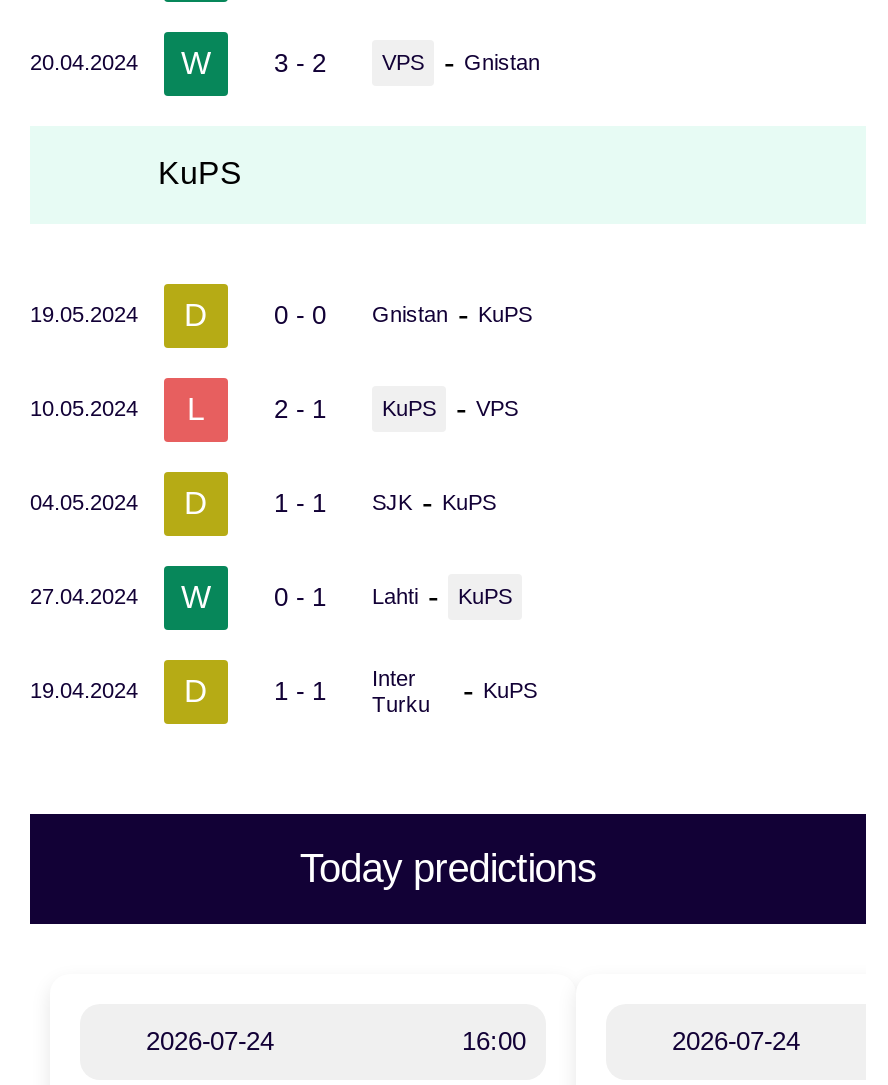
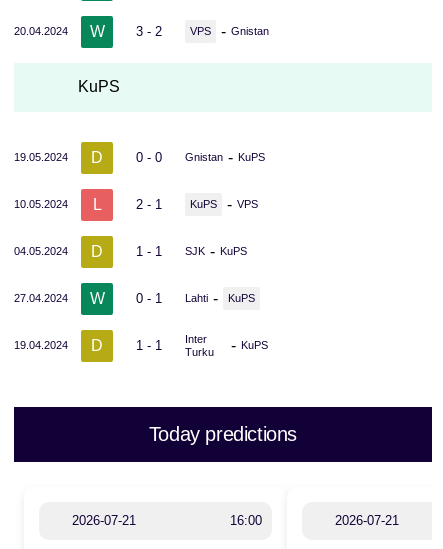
- 2026-07-24
+ 2026-07-21

- 2026-07-24
+ 2026-07-21
